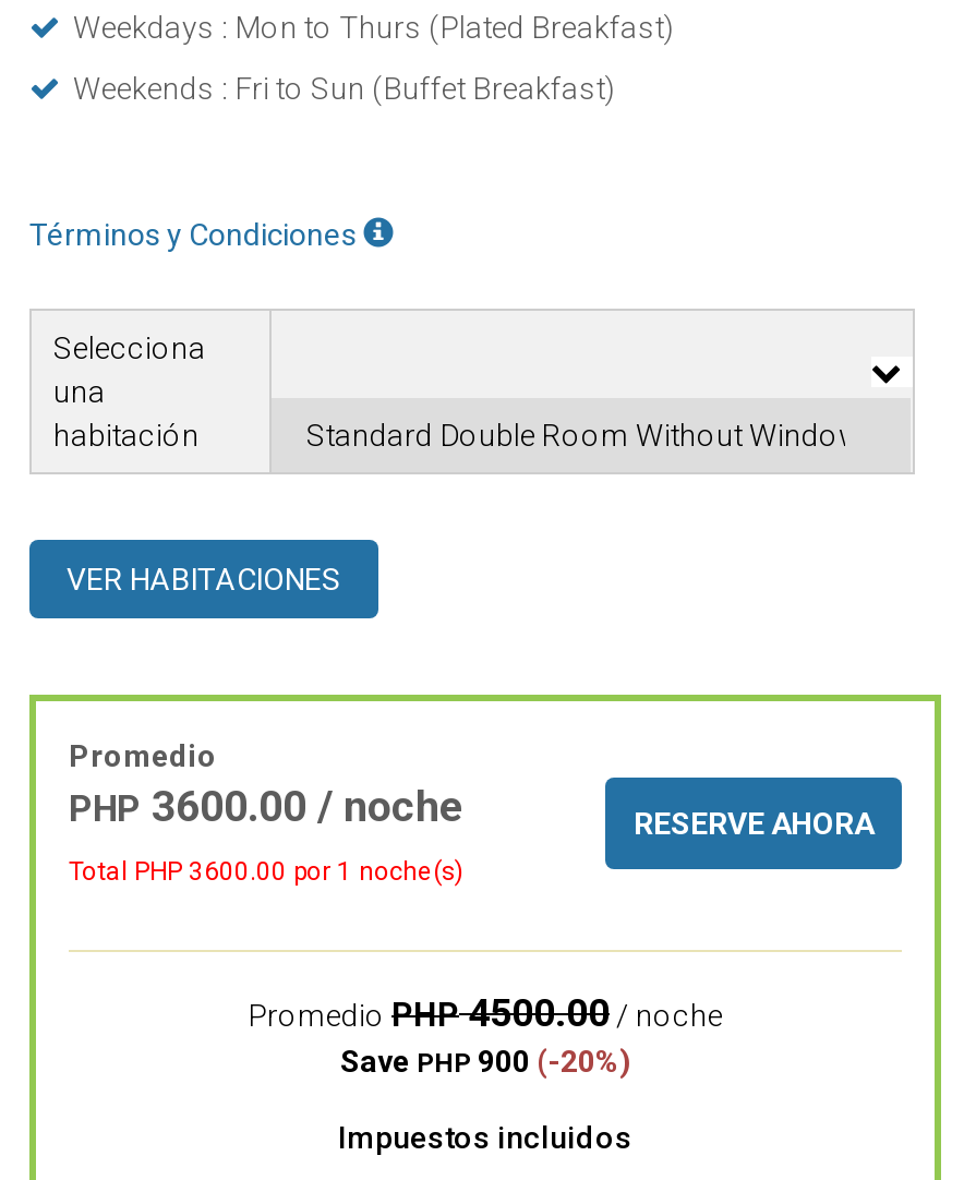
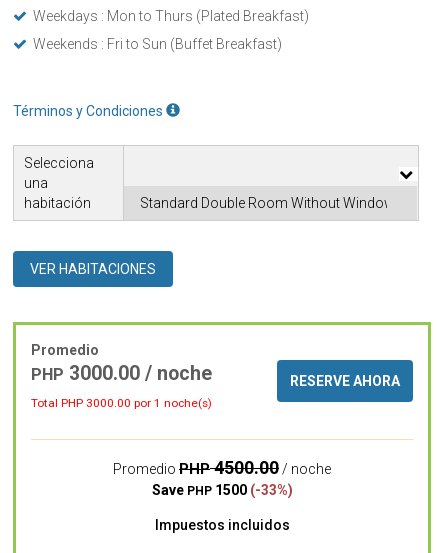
- PHP 3600.00 / noche
+ PHP 3000.00 / noche

- Total PHP 3600.00 por 1 noche(s)
+ Total PHP 3000.00 por 1 noche(s)

- Save PHP 900 (-20%)
+ Save PHP 1500 (-33%)
